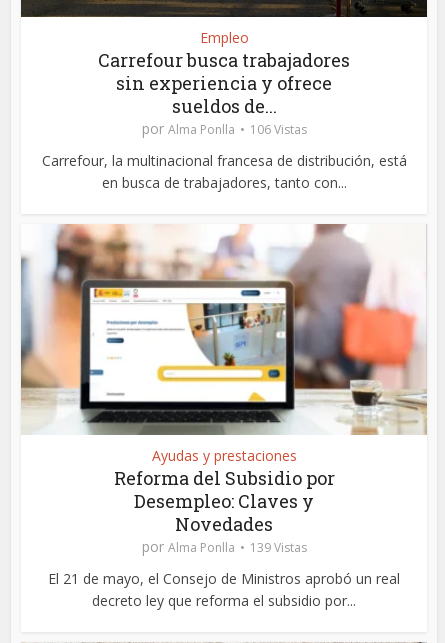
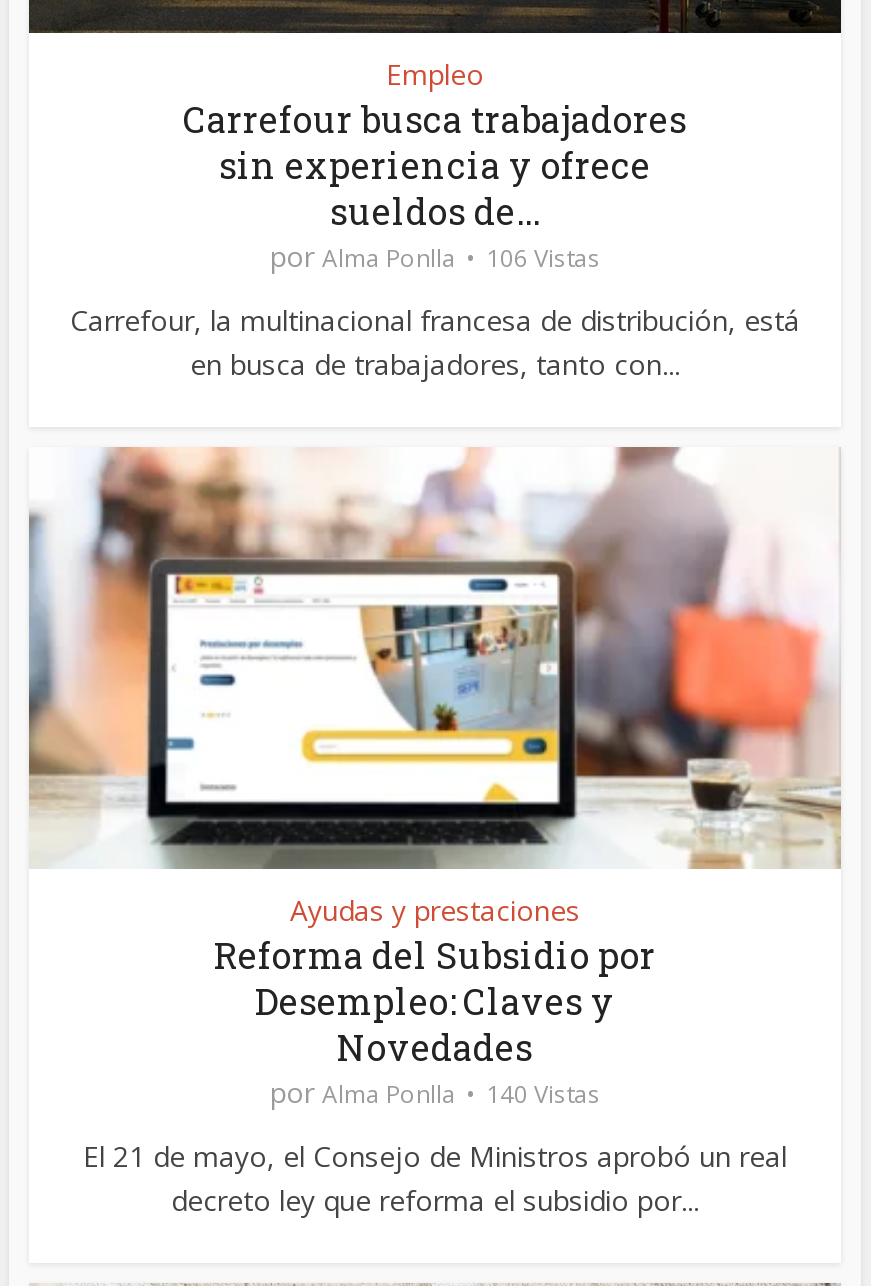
- por Alma Ponlla 139 Vistas
+ por Alma Ponlla 140 Vistas
